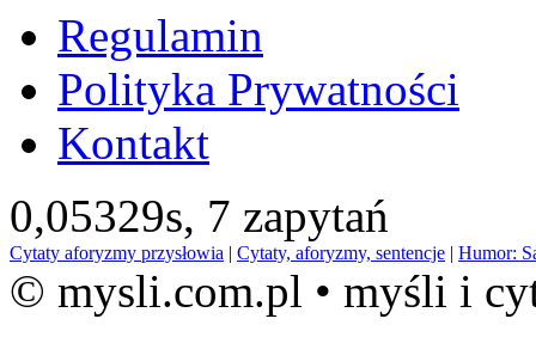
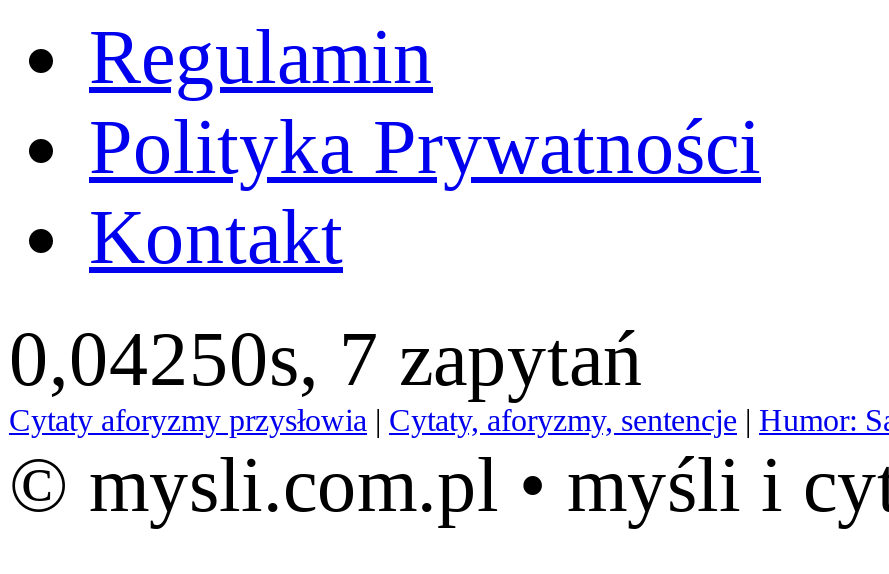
- 0,05329s, 7 zapytań
+ 0,04250s, 7 zapytań
